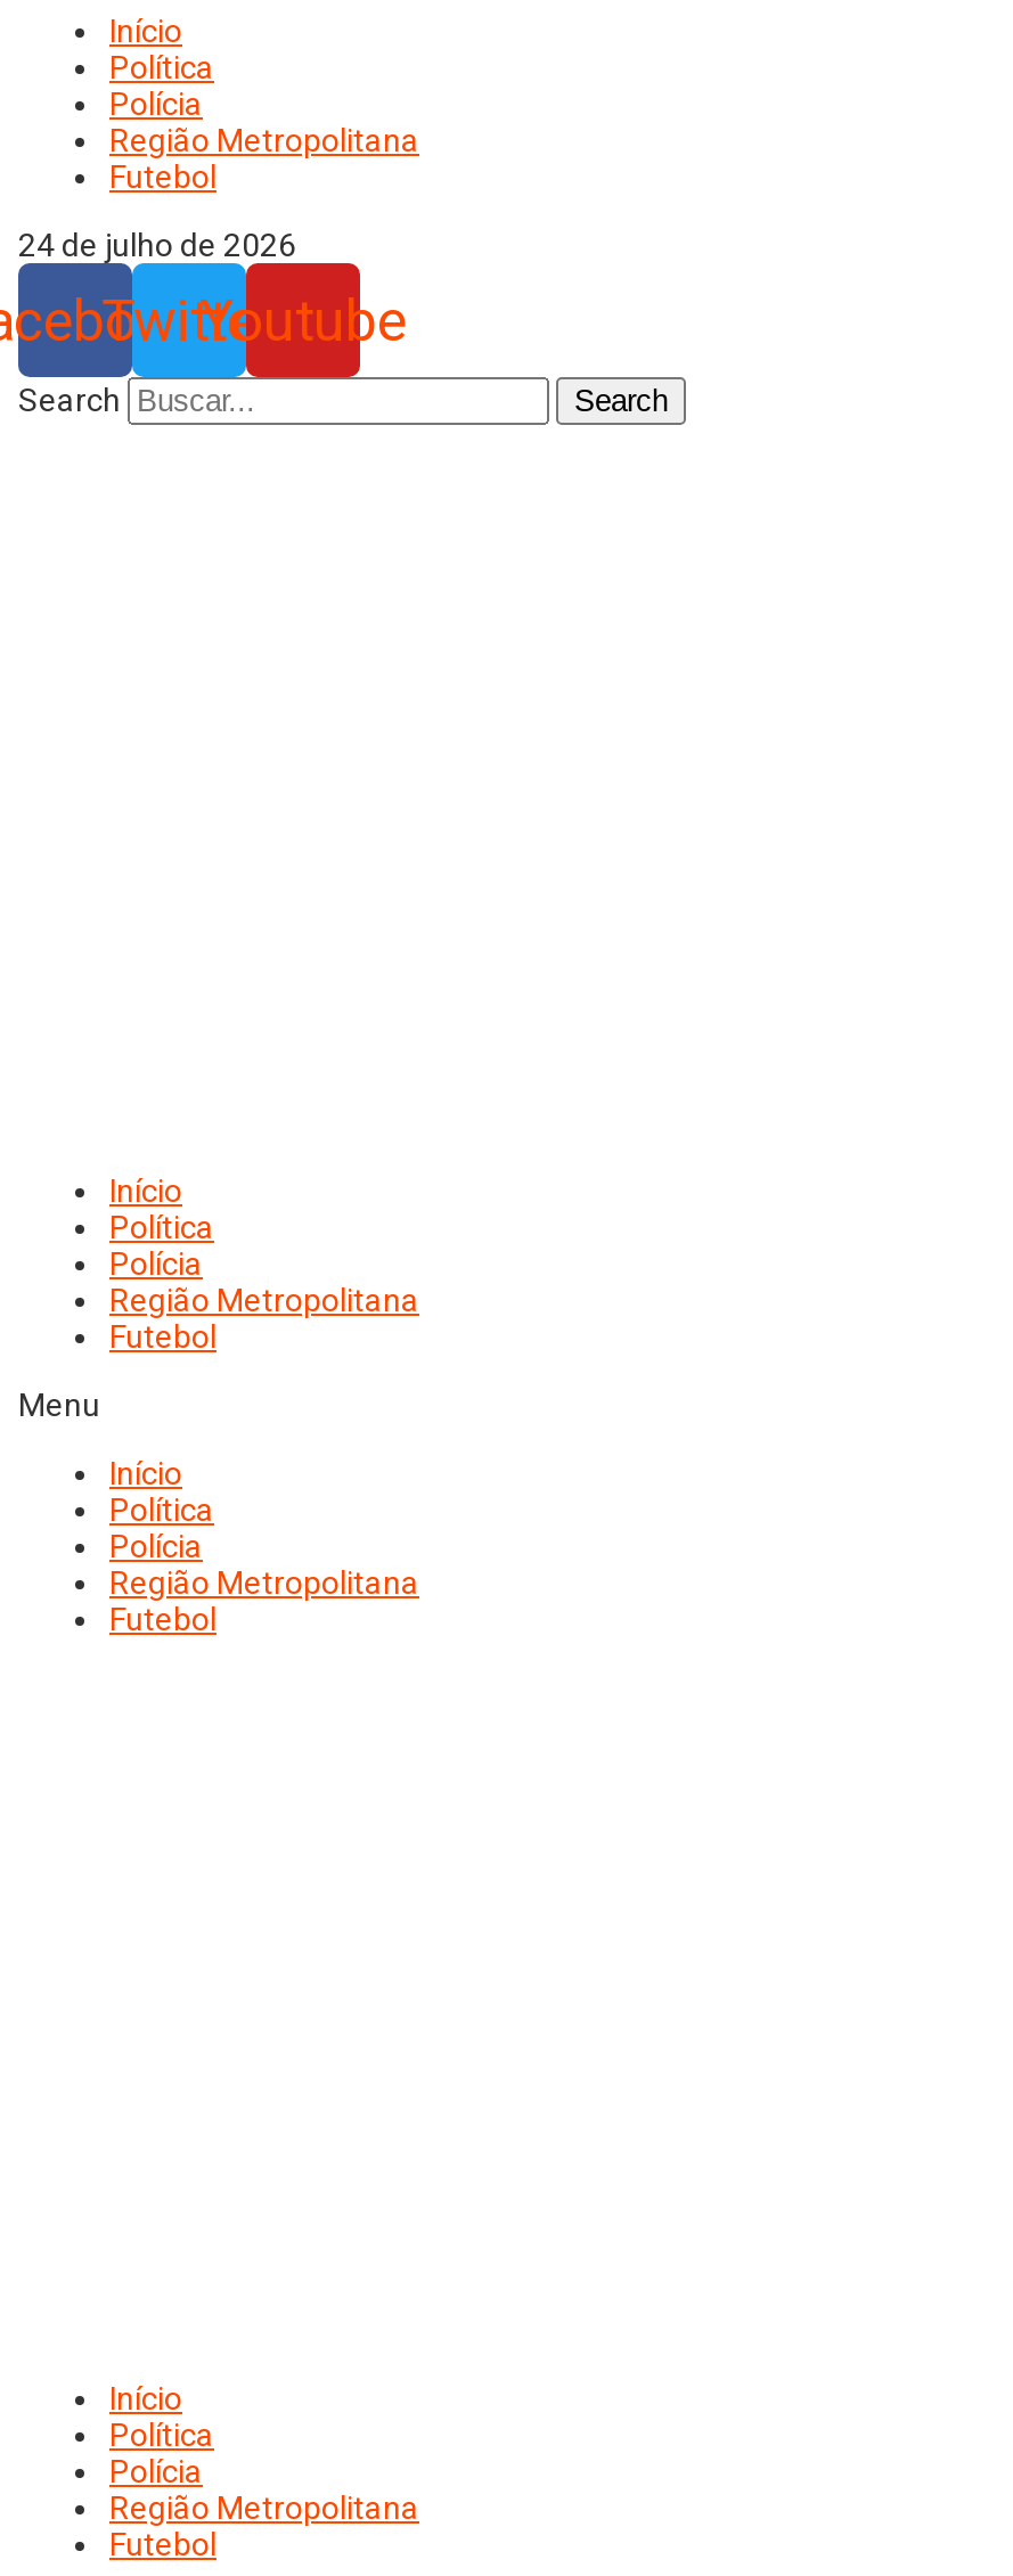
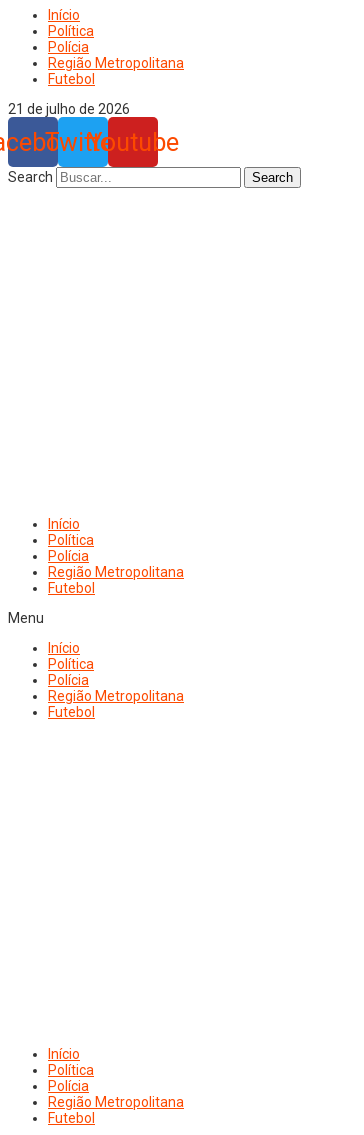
- 24 de julho de 2026
+ 21 de julho de 2026
